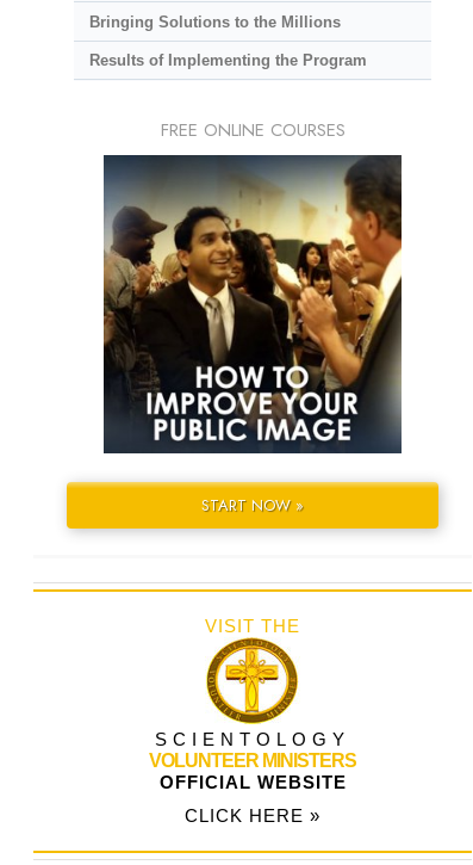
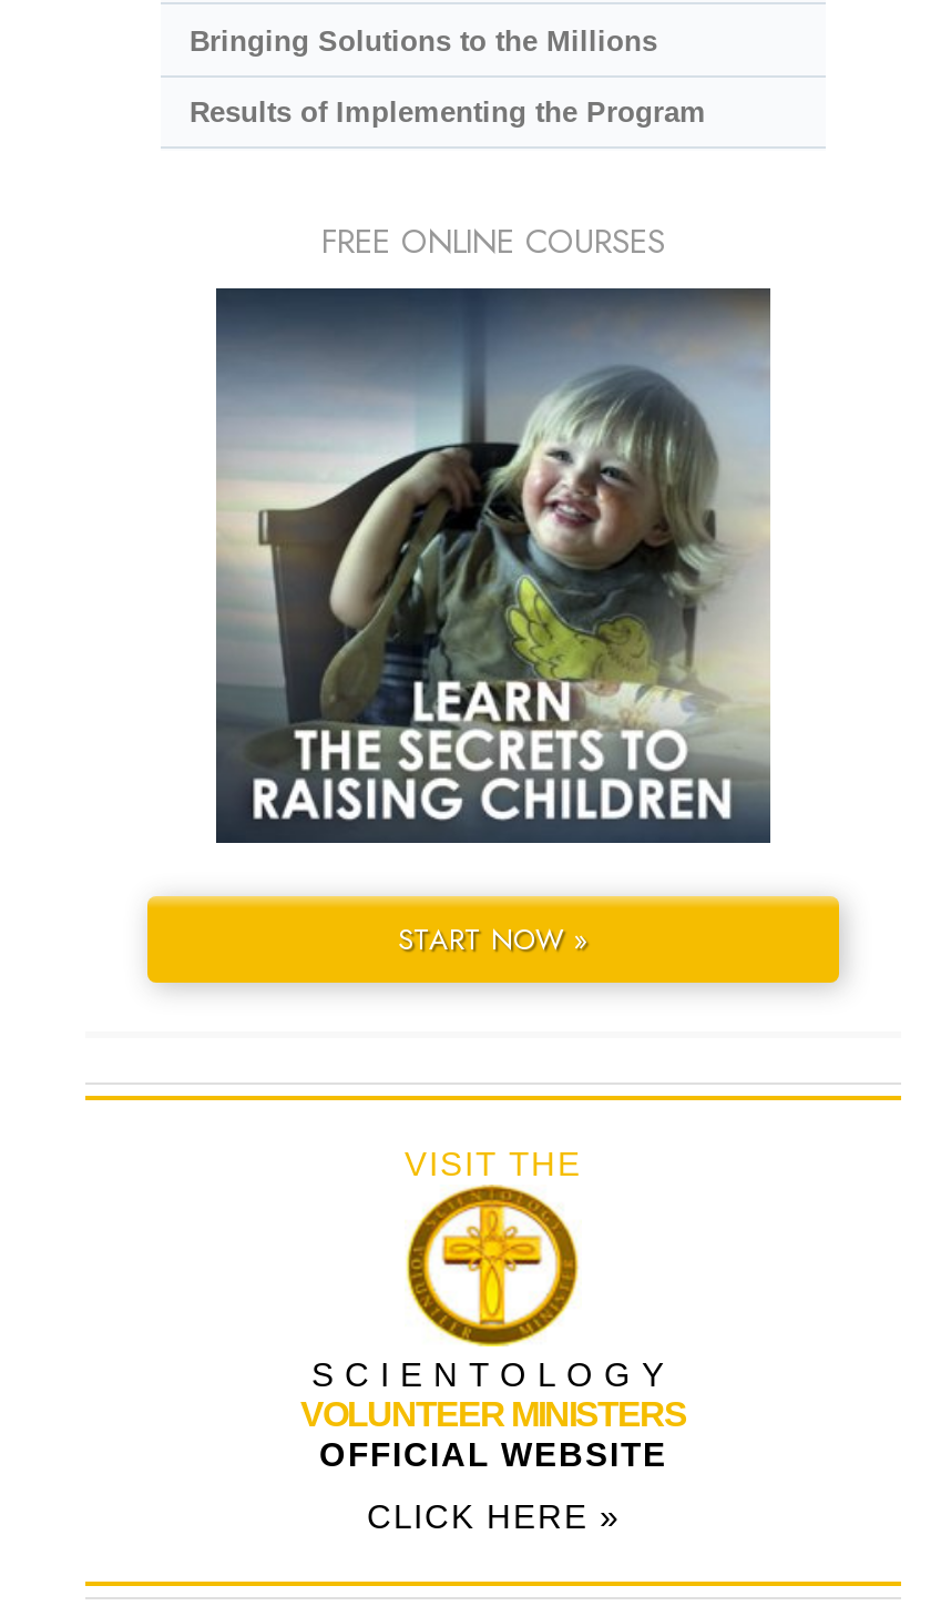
- [image]
+ [image]
